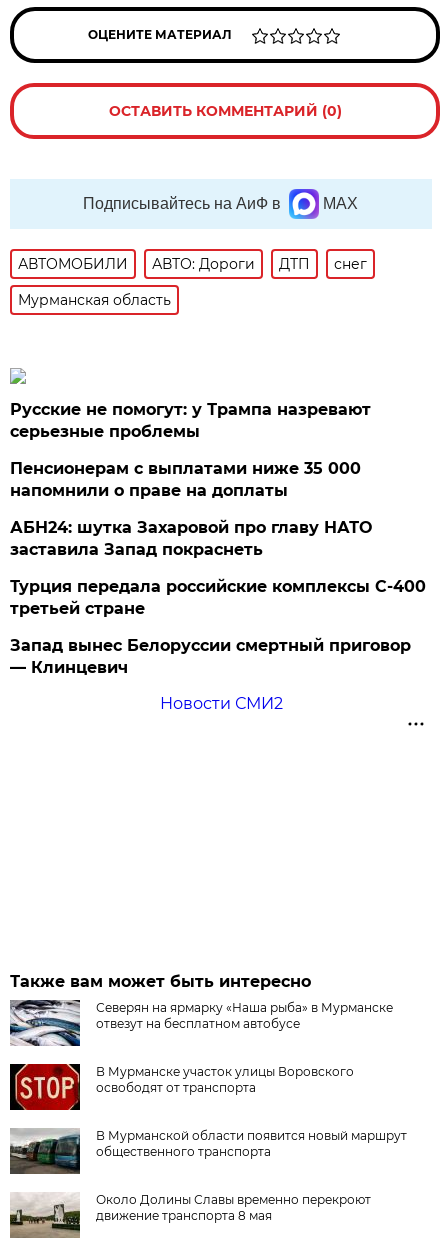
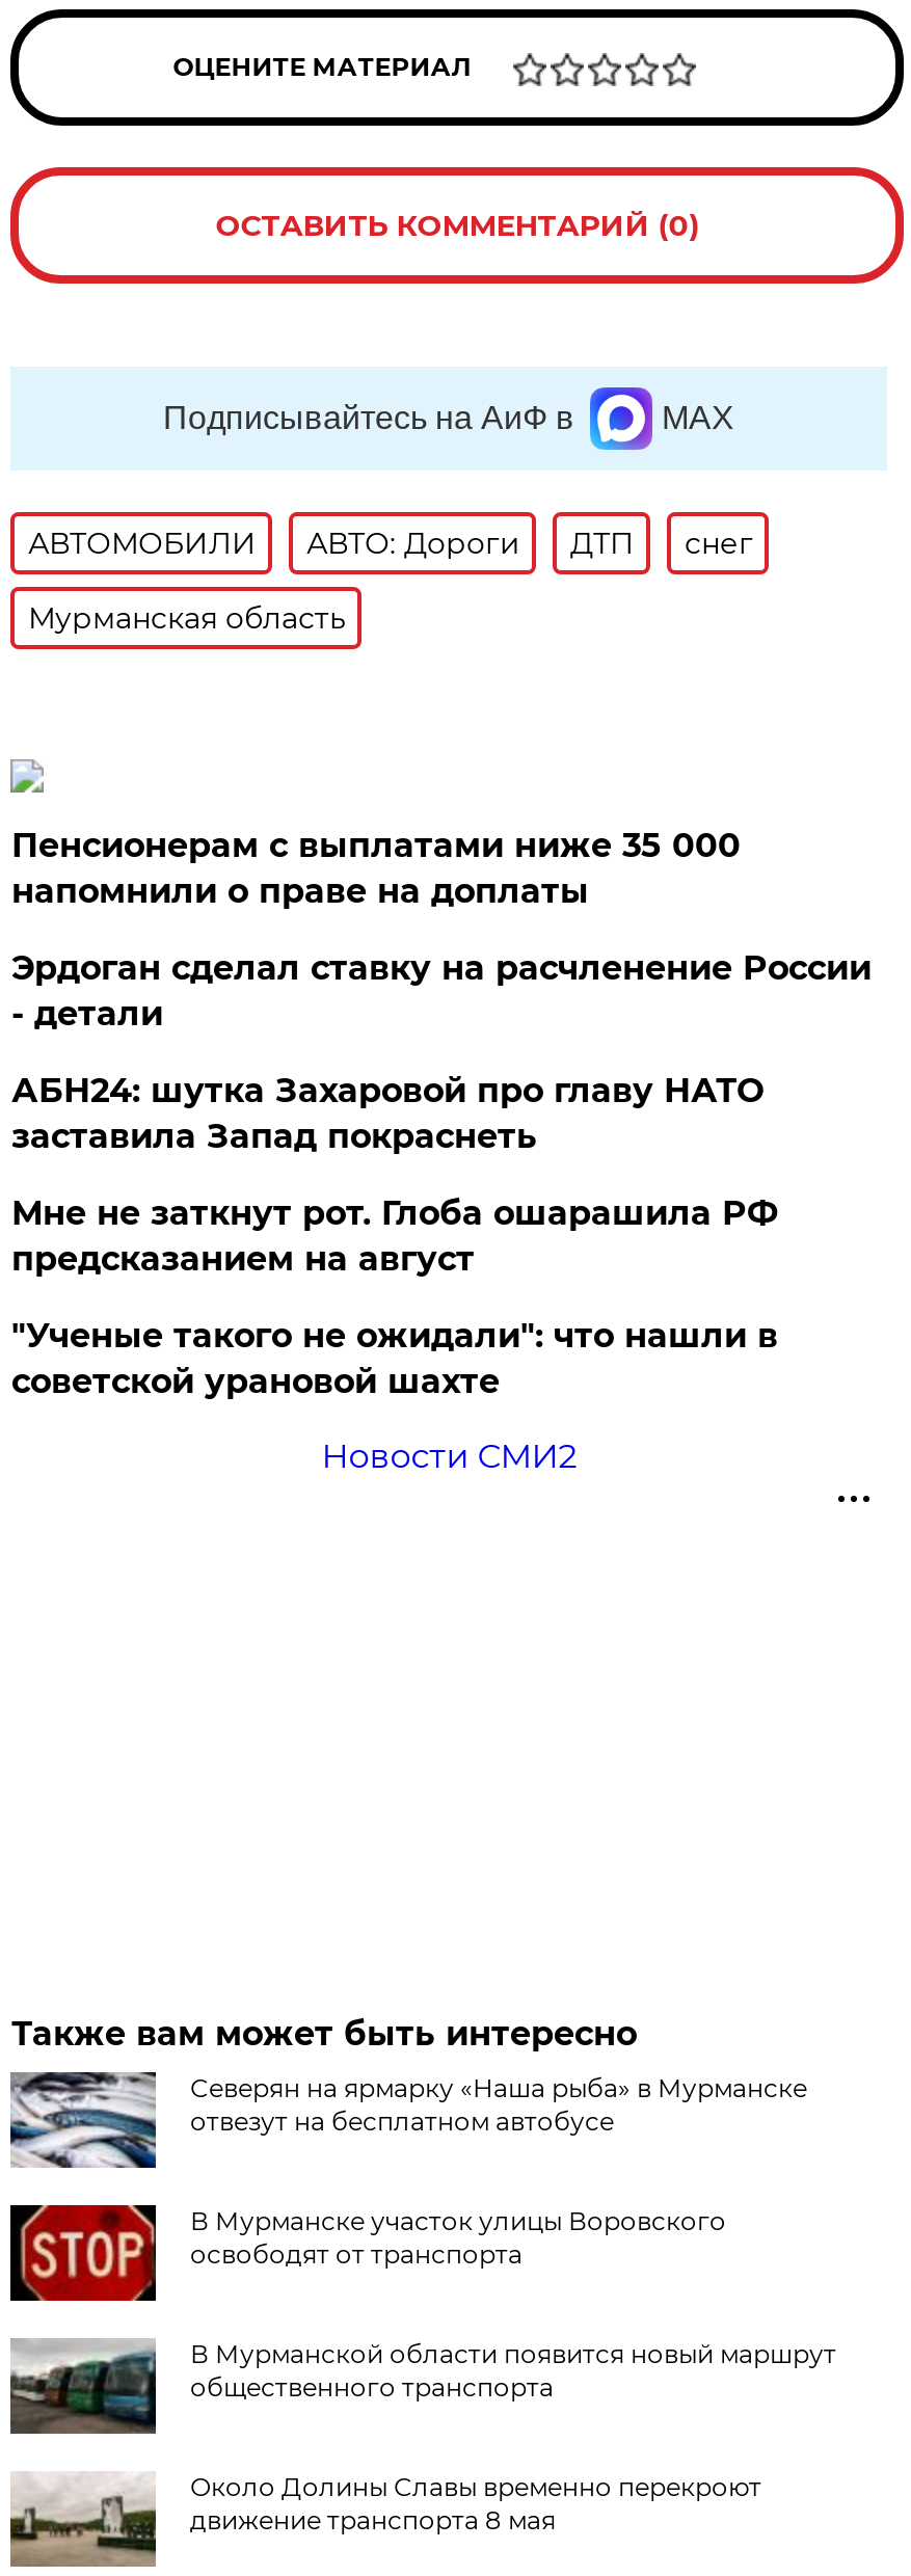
- Русские не помогут: у Трампа назревают
- серьезные проблемы

moved up: Пенсионерам с выплатами ниже 35 000 | напомнили о праве на доплаты

+ Эрдоган сделал ставку на расчленение России
+ - детали

- Турция передала российские комплексы С-400
- третьей стране
+ Мне не заткнут рот. Глоба ошарашила РФ
+ предсказанием на август

- Запад вынес Белоруссии смертный приговор
- — Клинцевич
+ "Ученые такого не ожидали": что нашли в
+ советской урановой шахте
